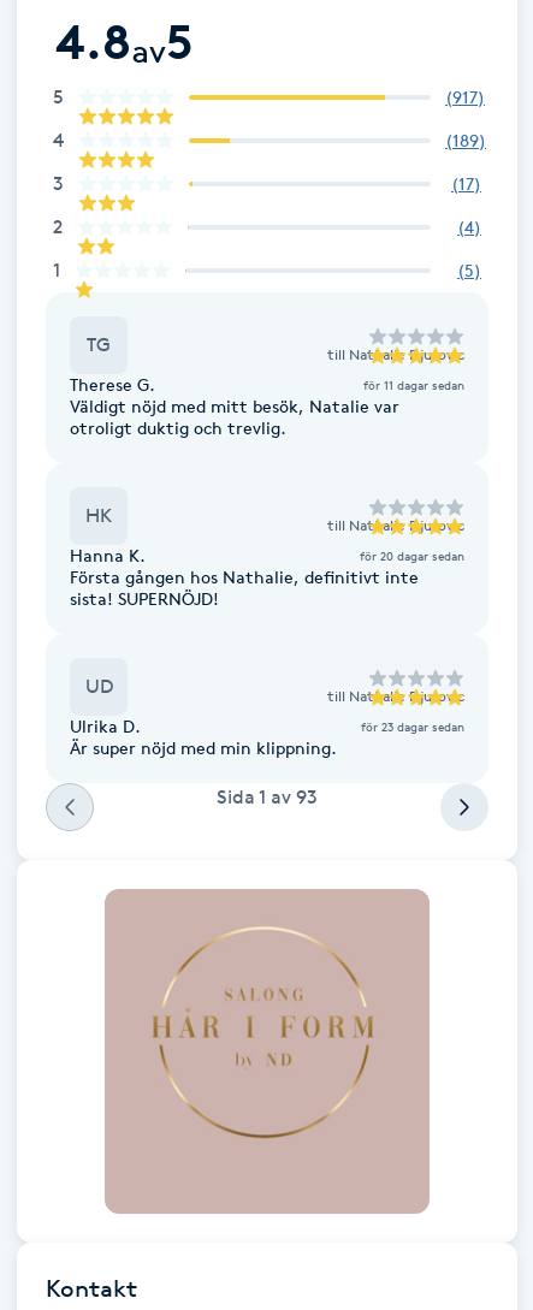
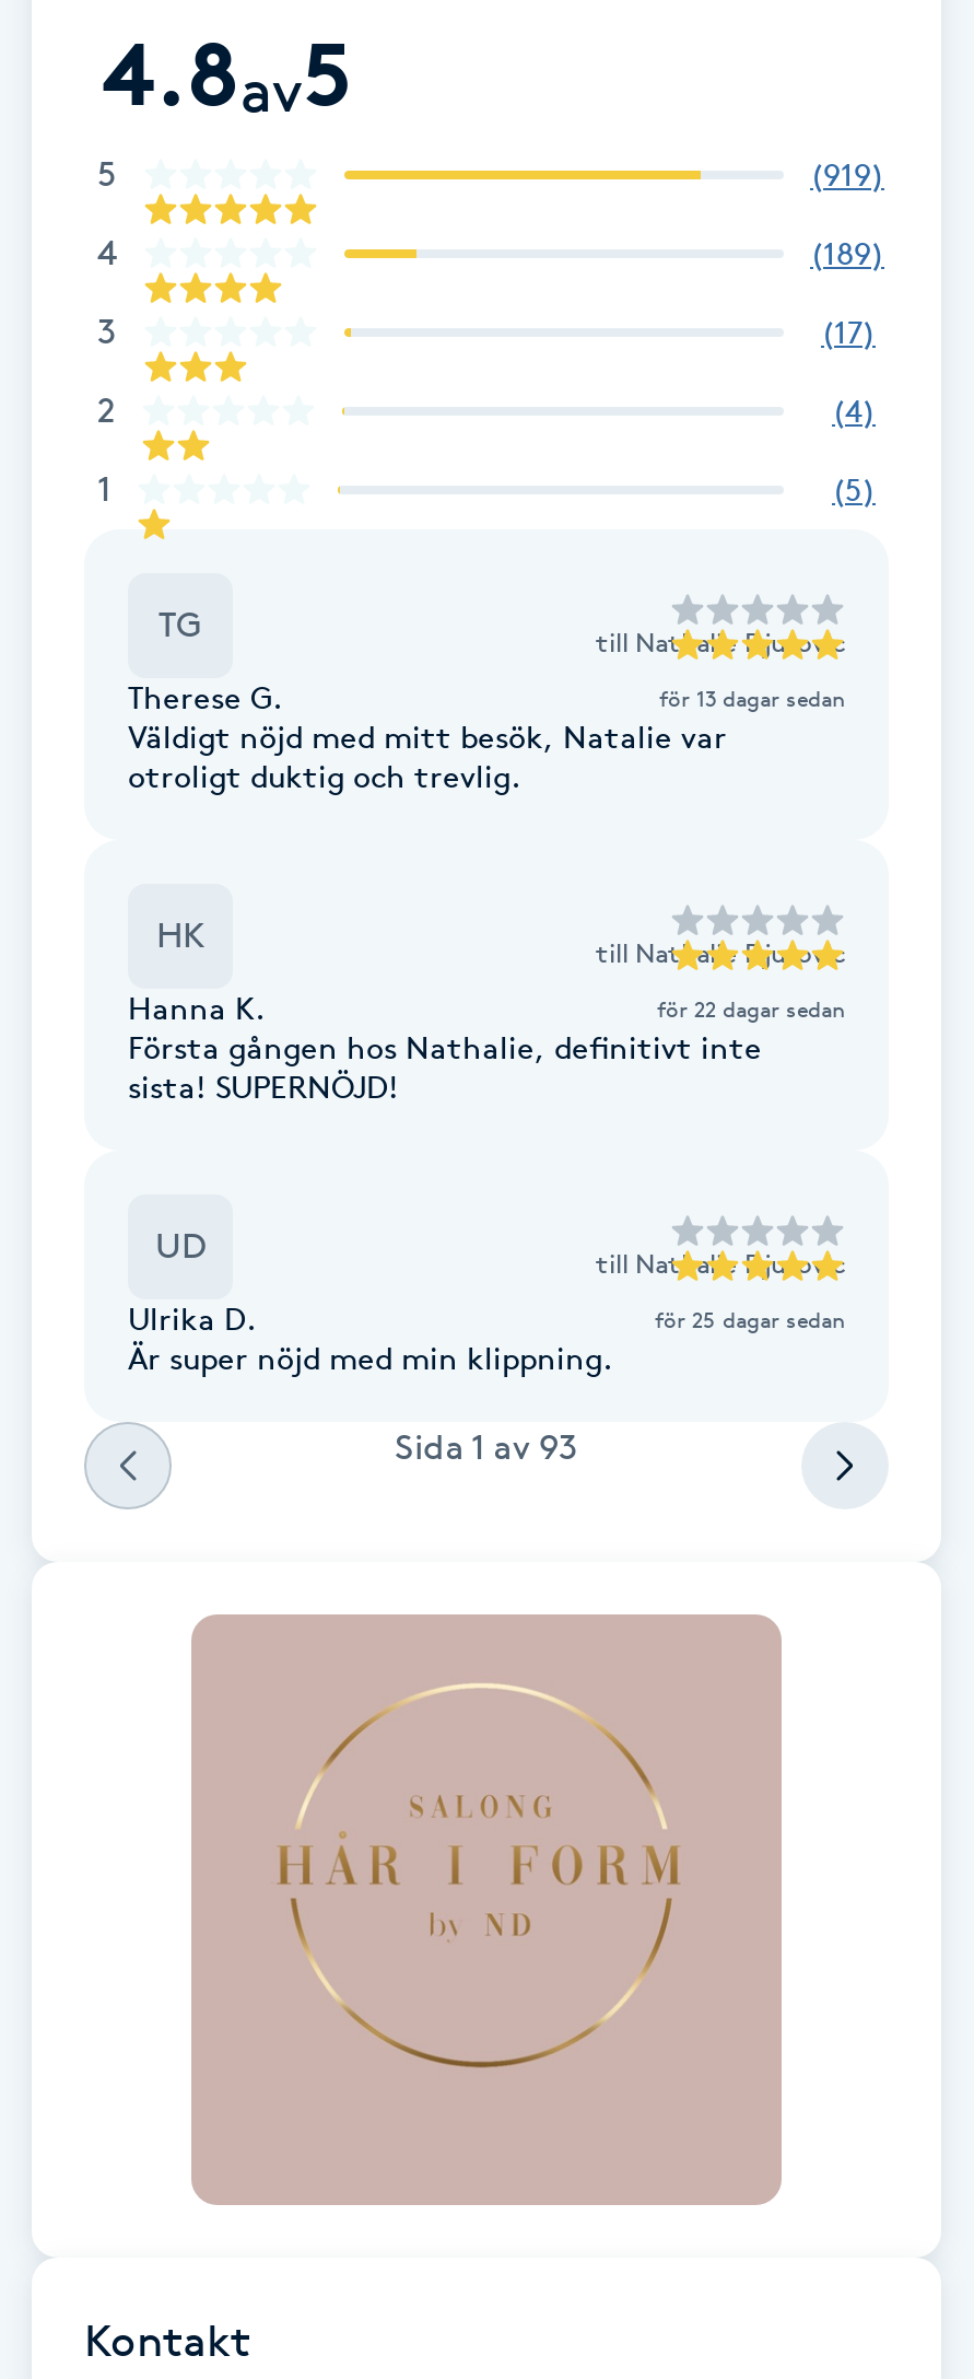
- (917)
+ (919)

- för 11 dagar sedan
+ för 13 dagar sedan

- för 20 dagar sedan
+ för 22 dagar sedan

- för 23 dagar sedan
+ för 25 dagar sedan
